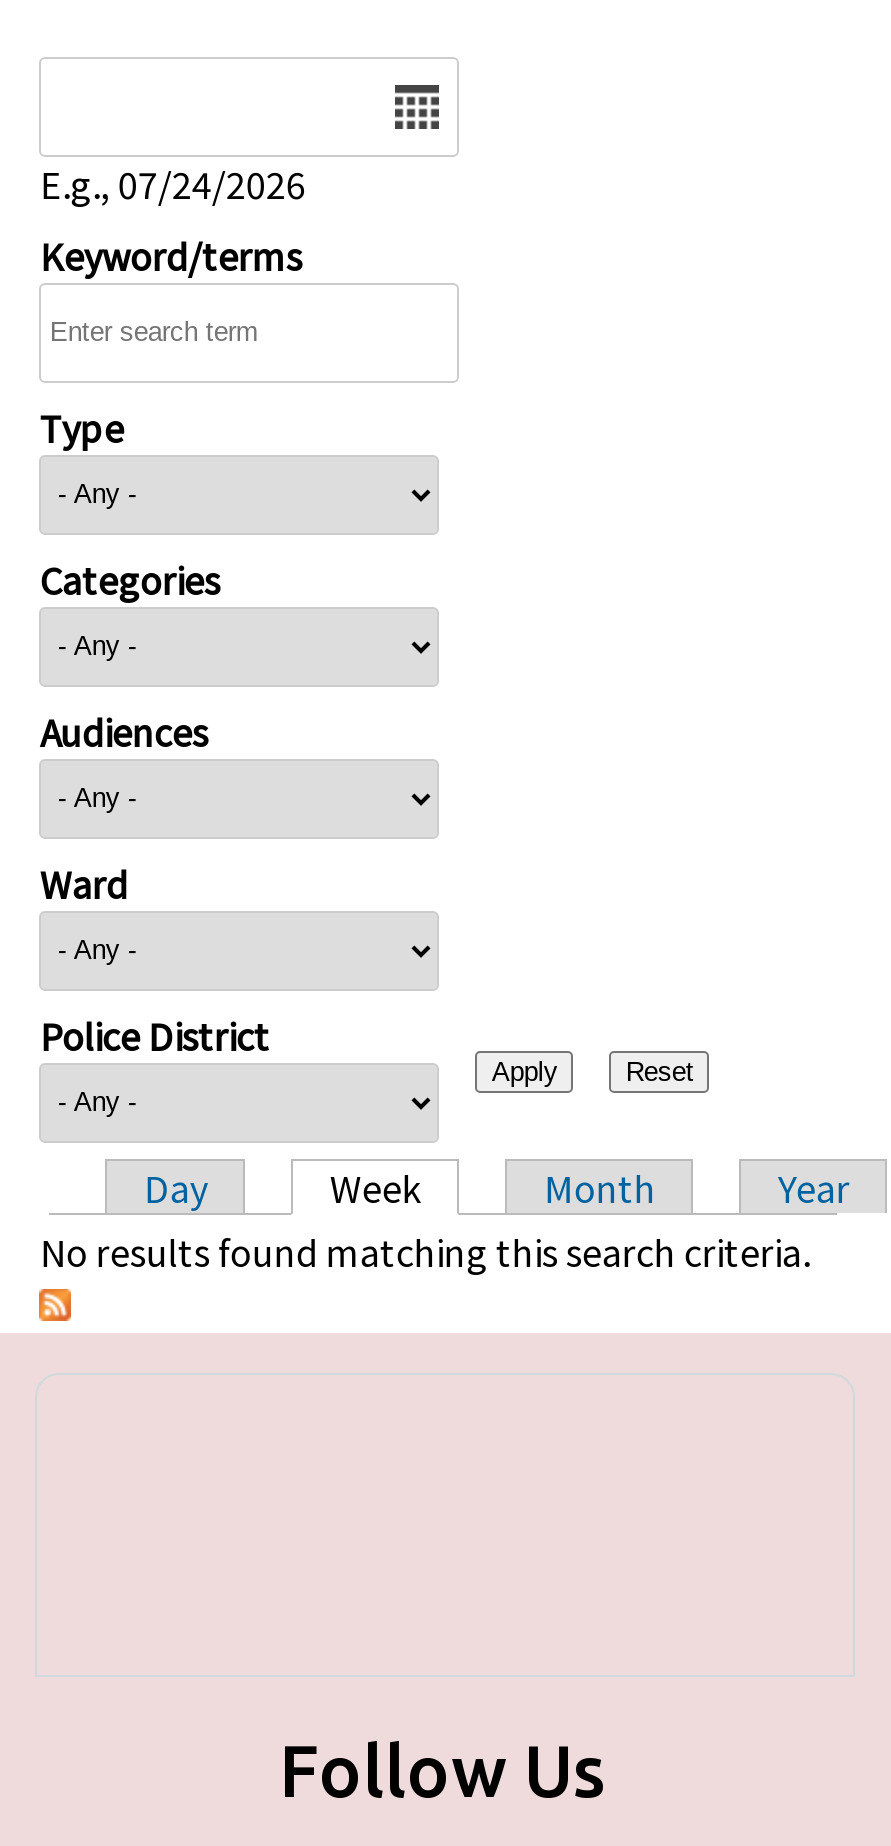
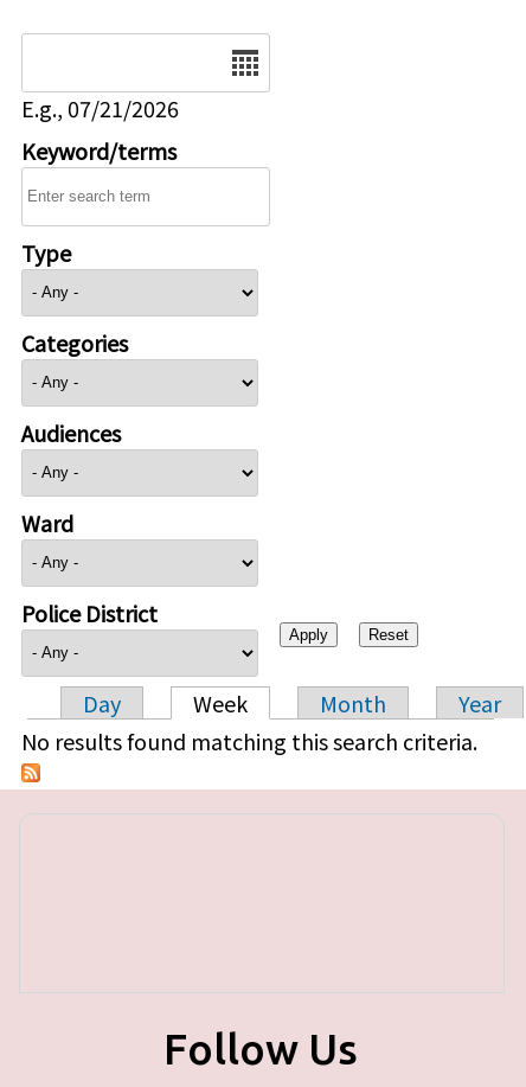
- E.g., 07/24/2026
+ E.g., 07/21/2026
